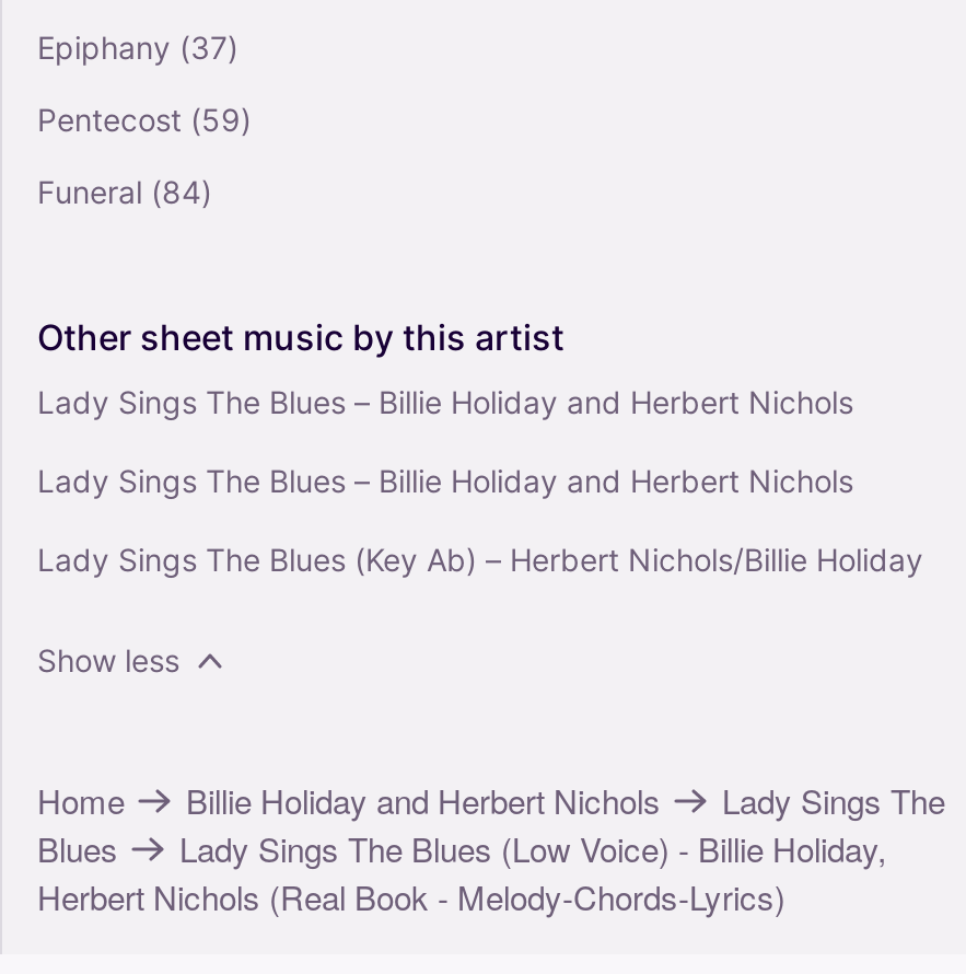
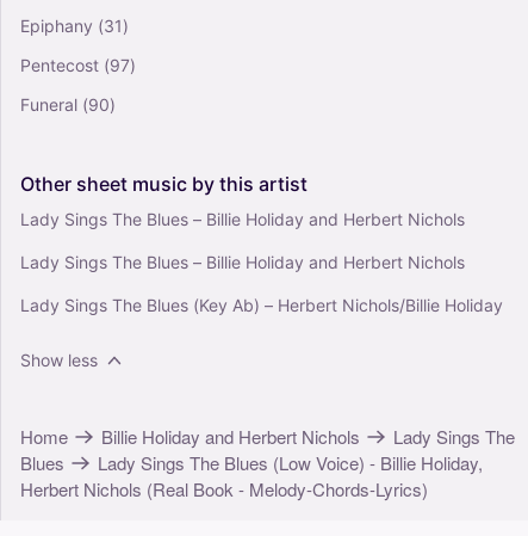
- Epiphany (37)
+ Epiphany (31)

- Pentecost (59)
+ Pentecost (97)

- Funeral (84)
+ Funeral (90)
